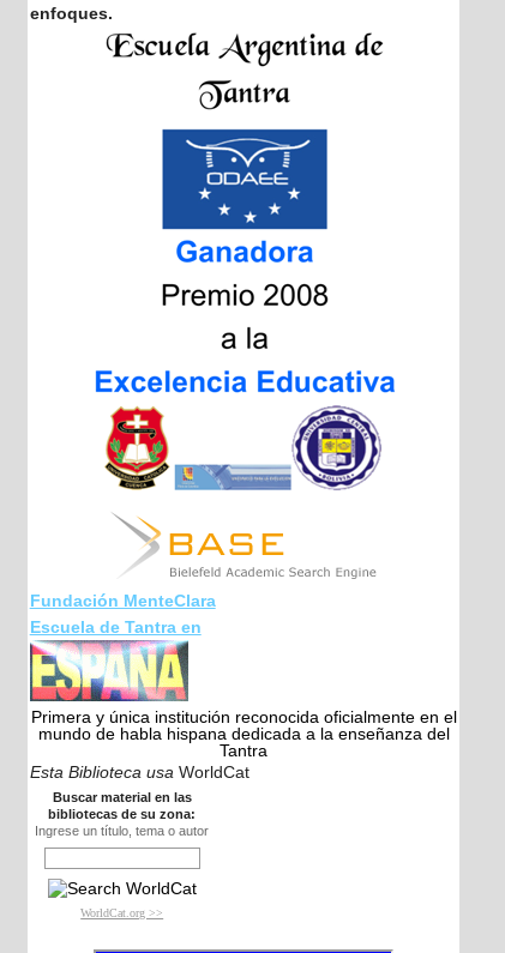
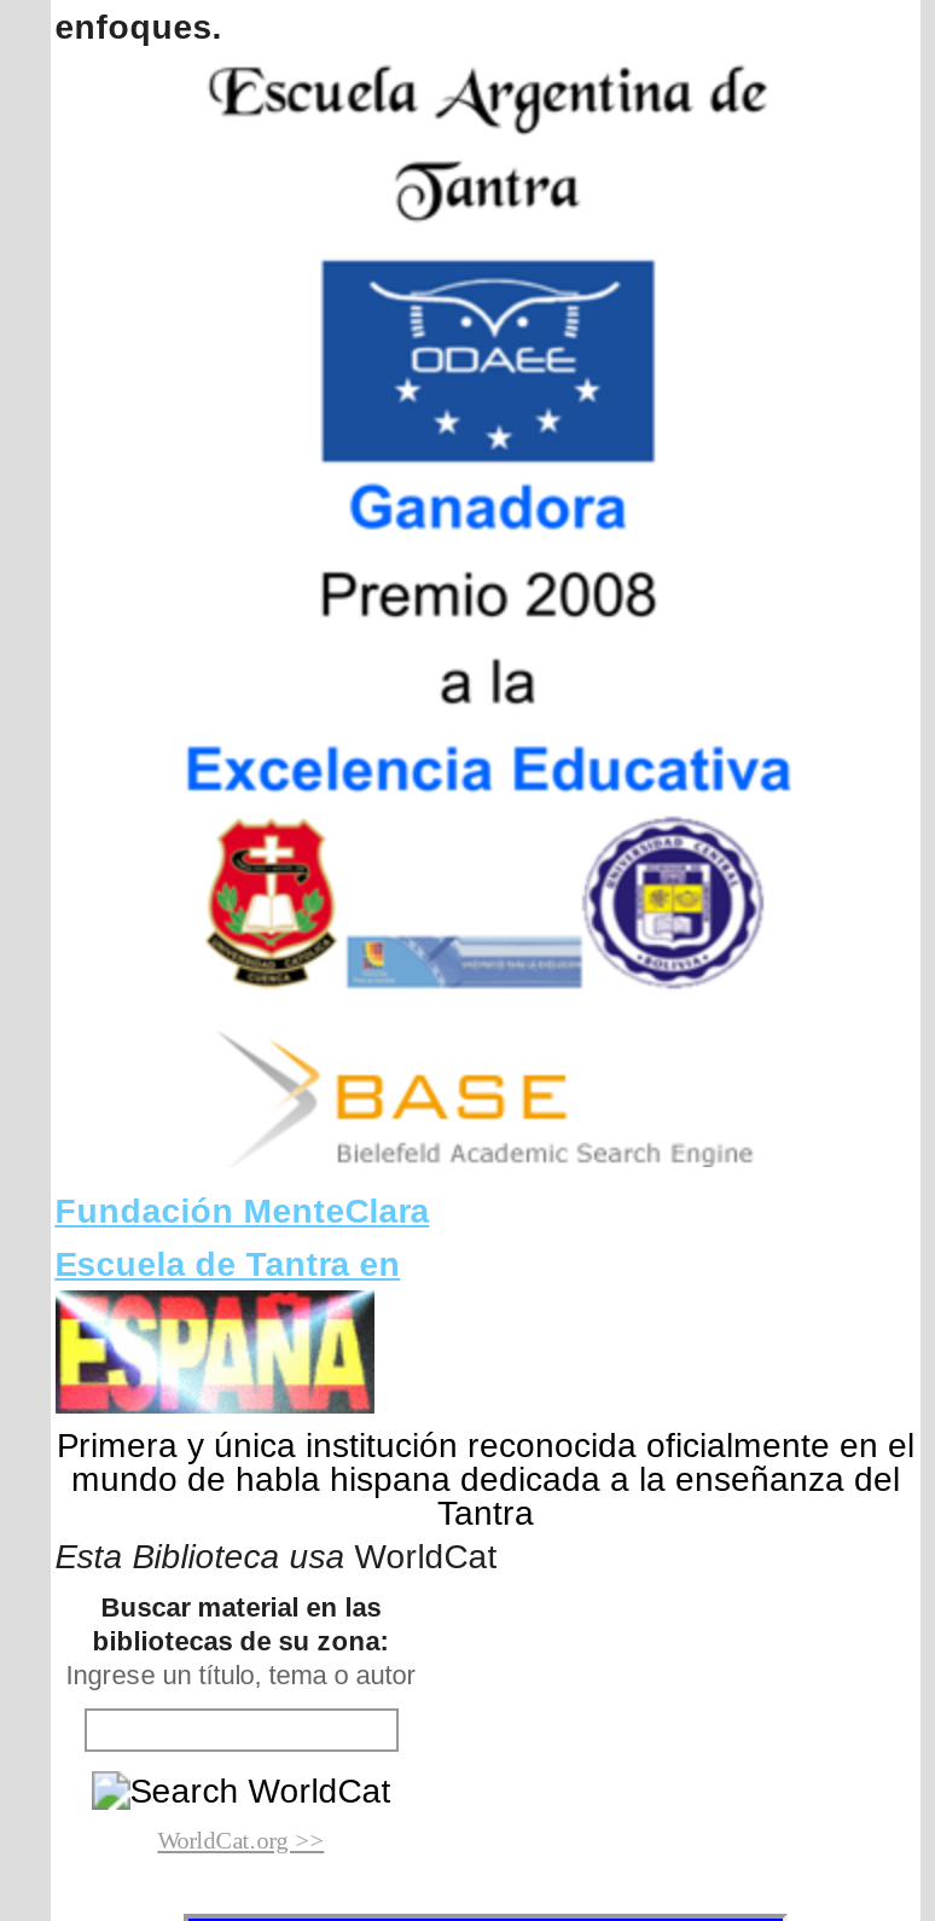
- [image]
+ [image]
